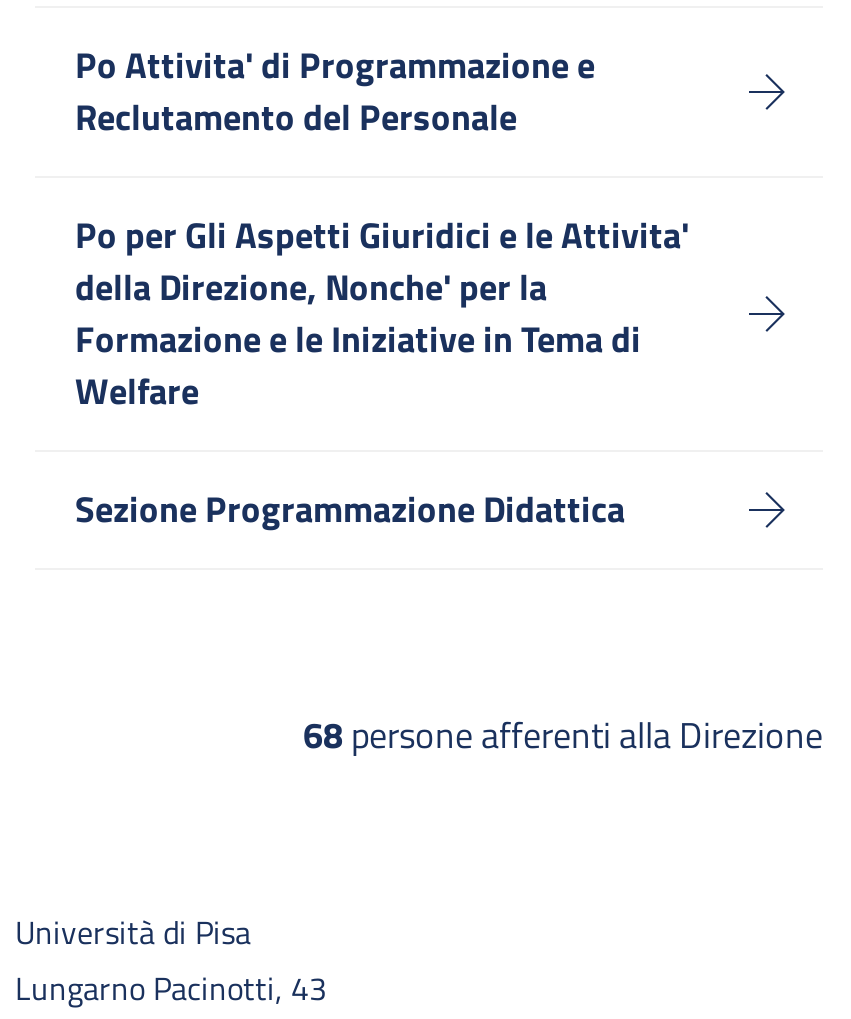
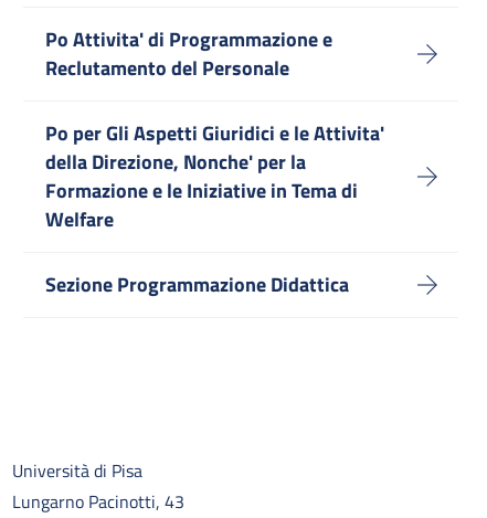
- 68 persone afferenti alla Direzione
